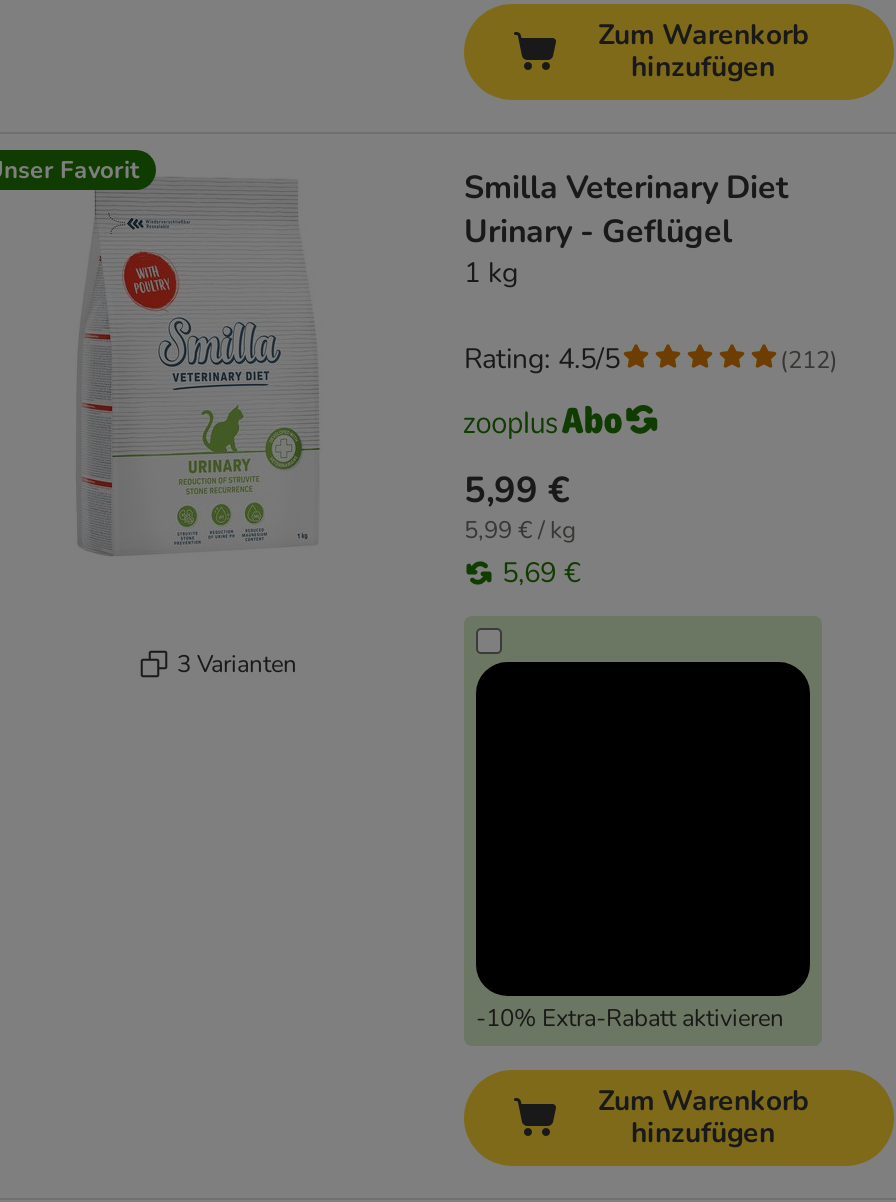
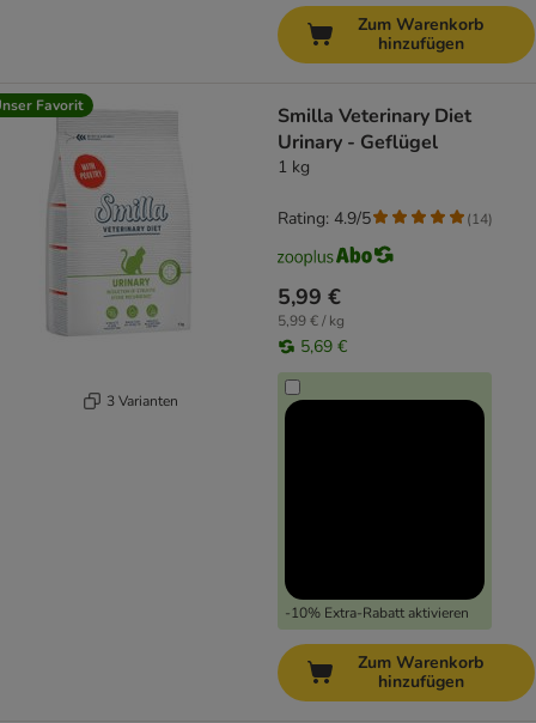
- Rating: 4.5/5
+ Rating: 4.9/5

- (212)
+ (14)
